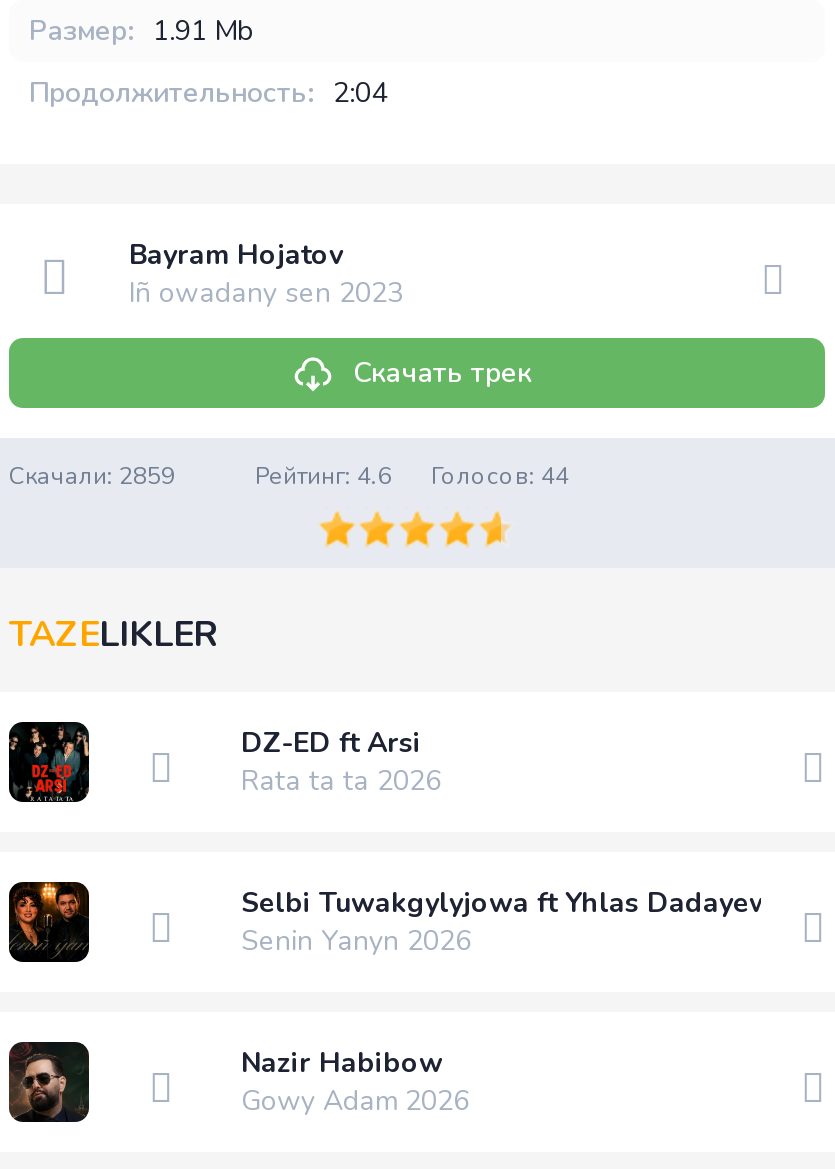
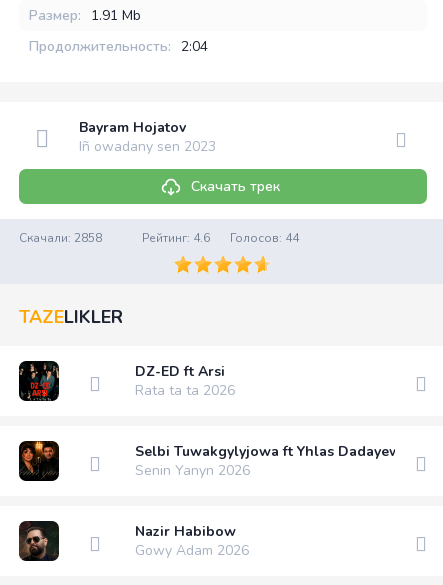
- Скачали: 2859
+ Скачали: 2858
